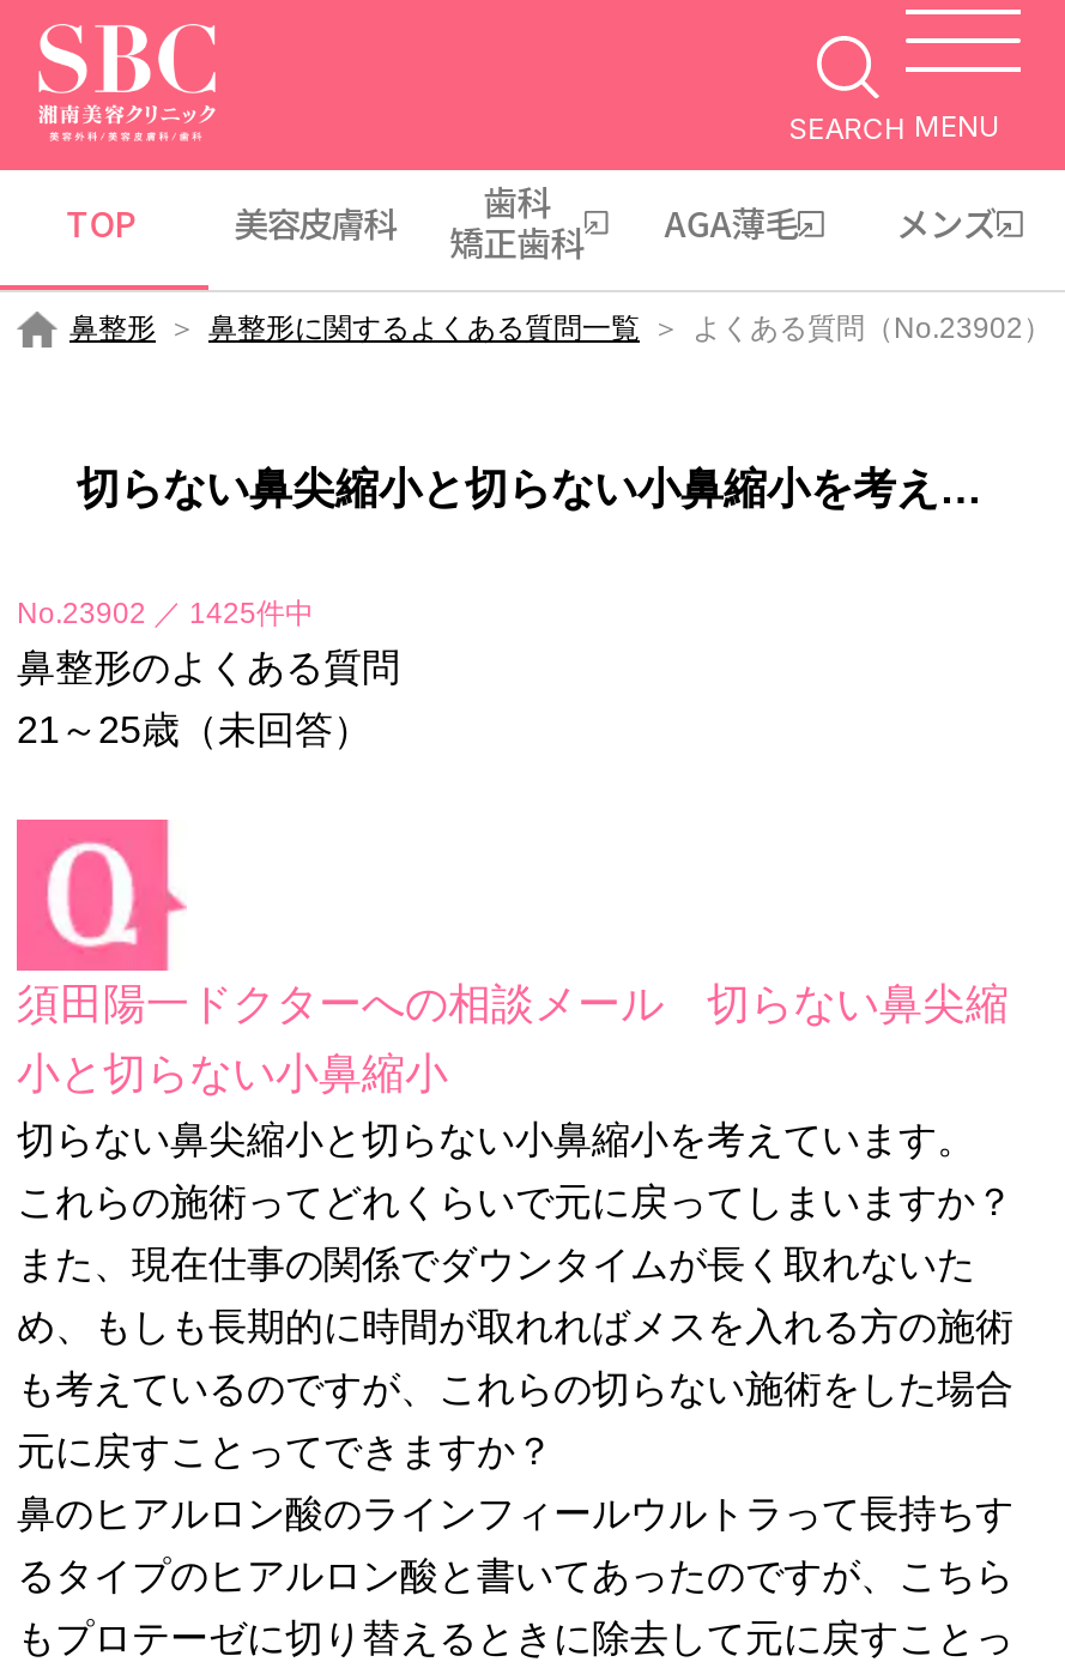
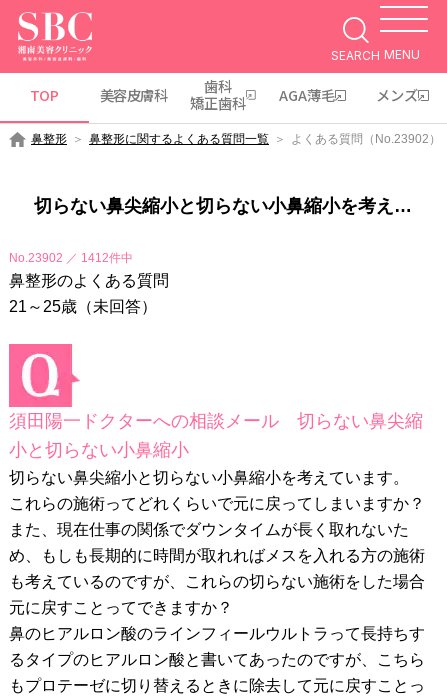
- No.23902 ／ 1425件中
+ No.23902 ／ 1412件中
